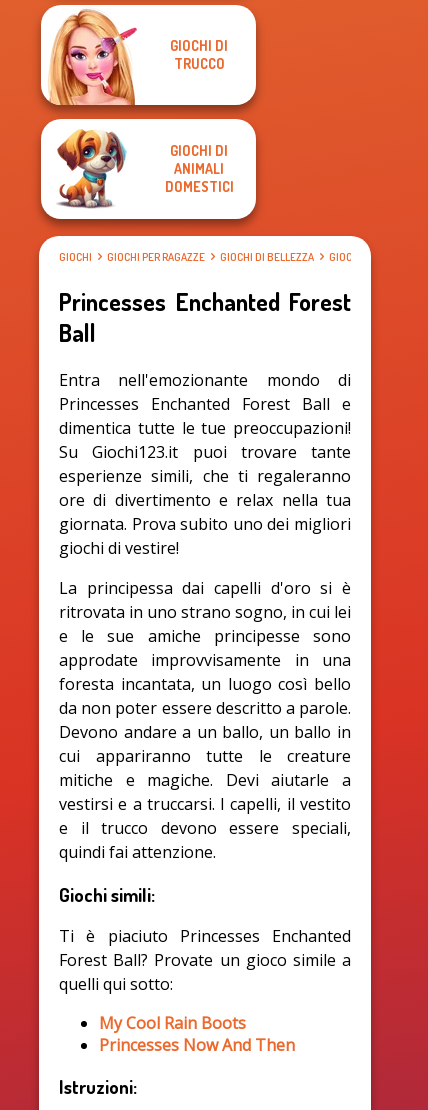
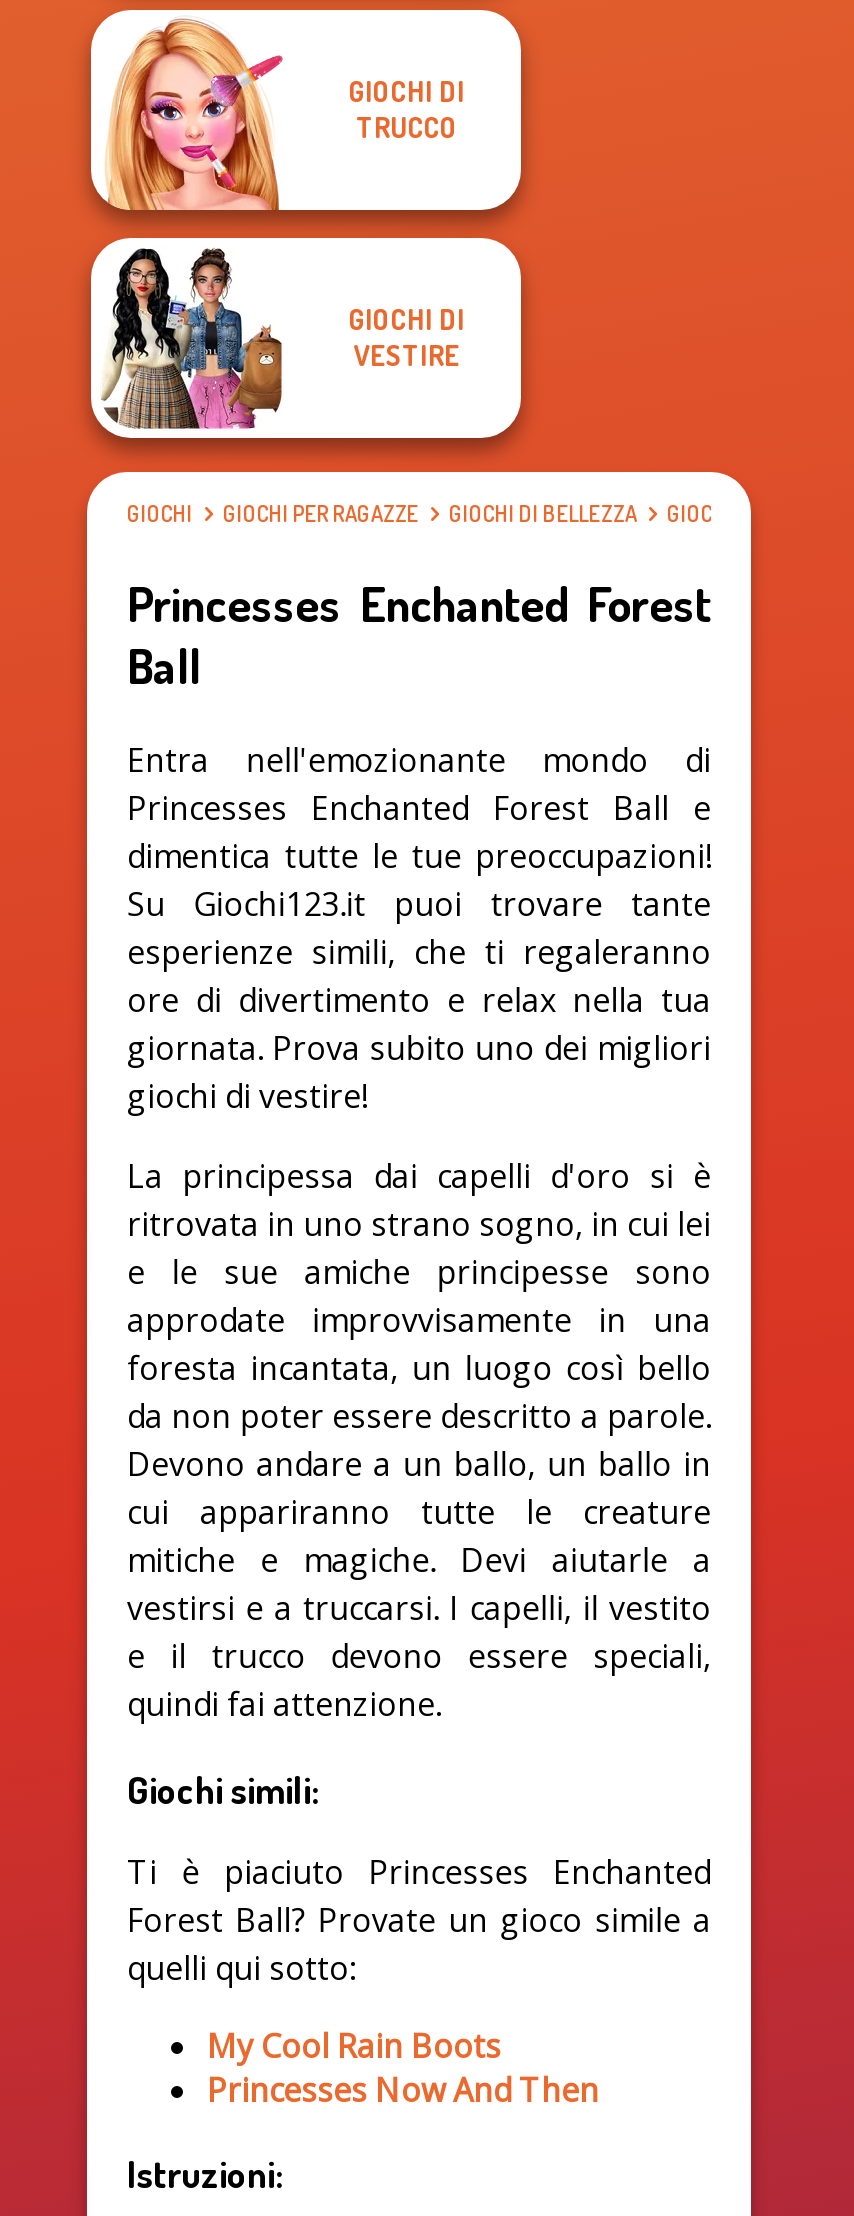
- [image]
- ANIMALI
- DOMESTICI
+ [image]
+ VESTIRE
